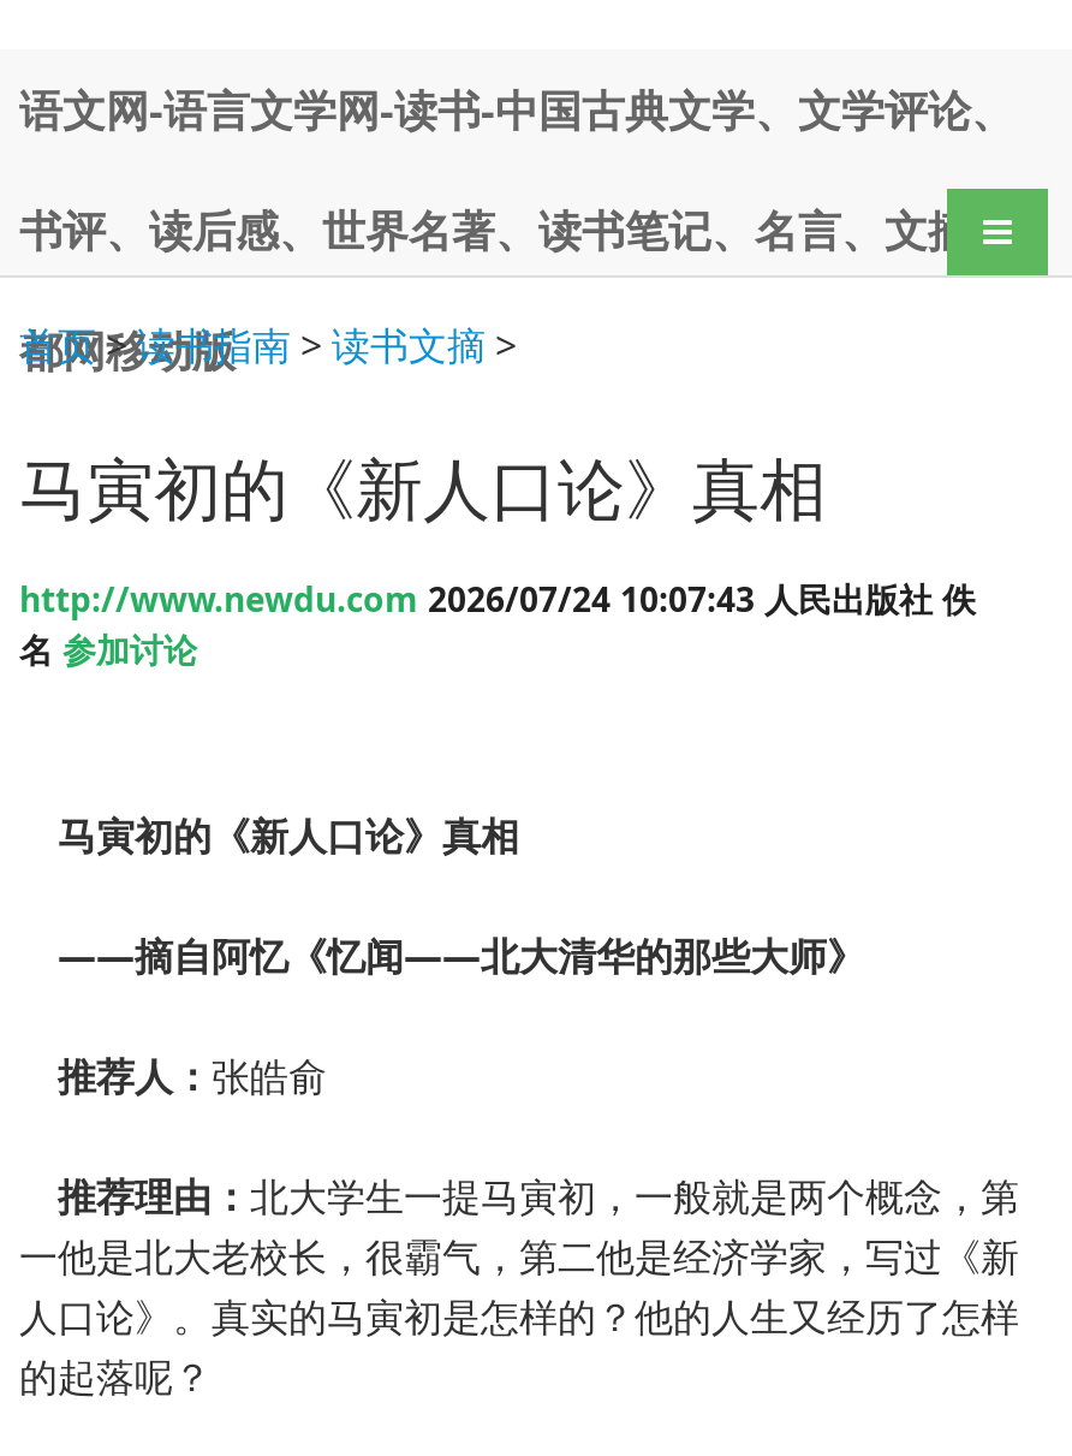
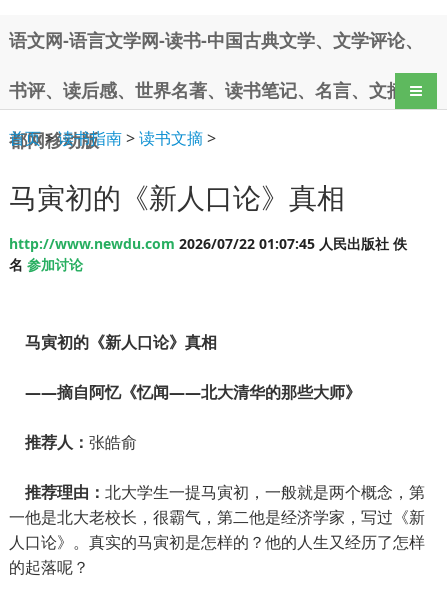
- http://www.newdu.com 2026/07/24 10:07:43 人民出版社 佚
+ http://www.newdu.com 2026/07/22 01:07:45 人民出版社 佚
